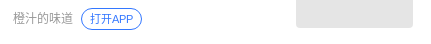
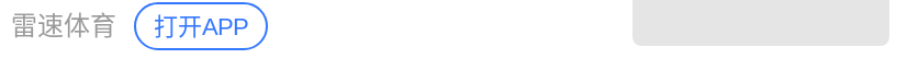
- 橙汁的味道
+ 雷速体育
